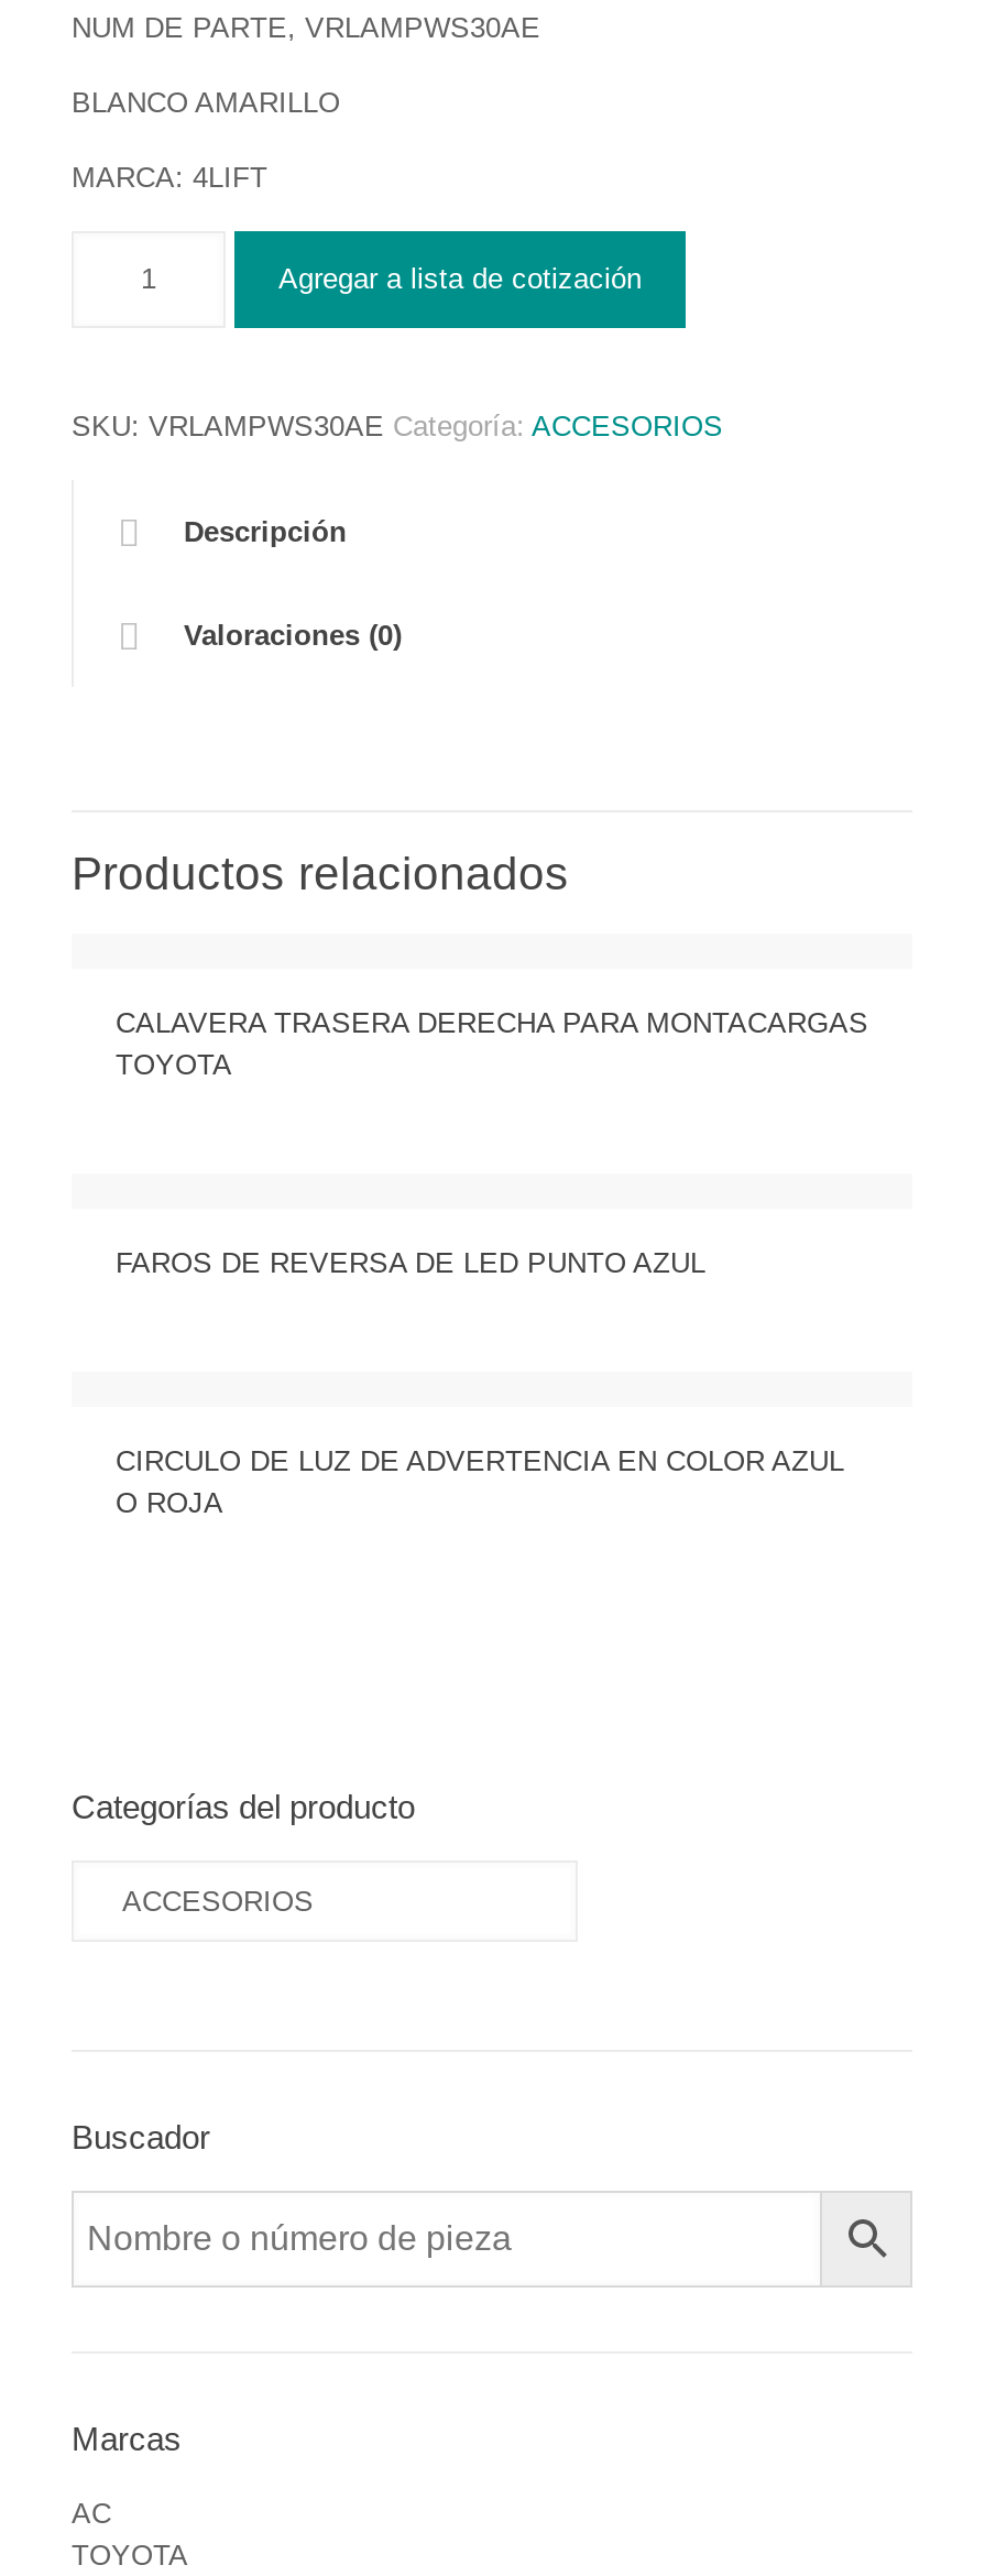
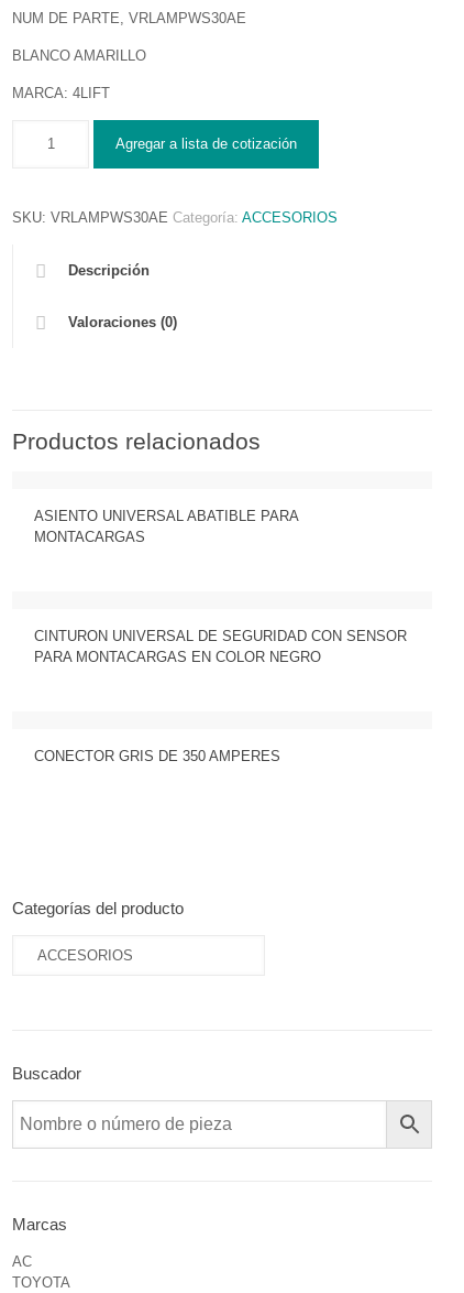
- CALAVERA TRASERA DERECHA PARA MONTACARGAS
- TOYOTA
+ ASIENTO UNIVERSAL ABATIBLE PARA
+ MONTACARGAS

- FAROS DE REVERSA DE LED PUNTO AZUL
+ CINTURON UNIVERSAL DE SEGURIDAD CON SENSOR
+ PARA MONTACARGAS EN COLOR NEGRO

- CIRCULO DE LUZ DE ADVERTENCIA EN COLOR AZUL
- O ROJA
+ CONECTOR GRIS DE 350 AMPERES
